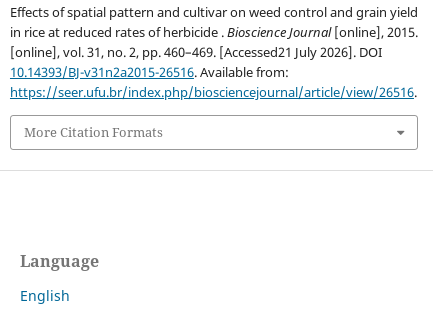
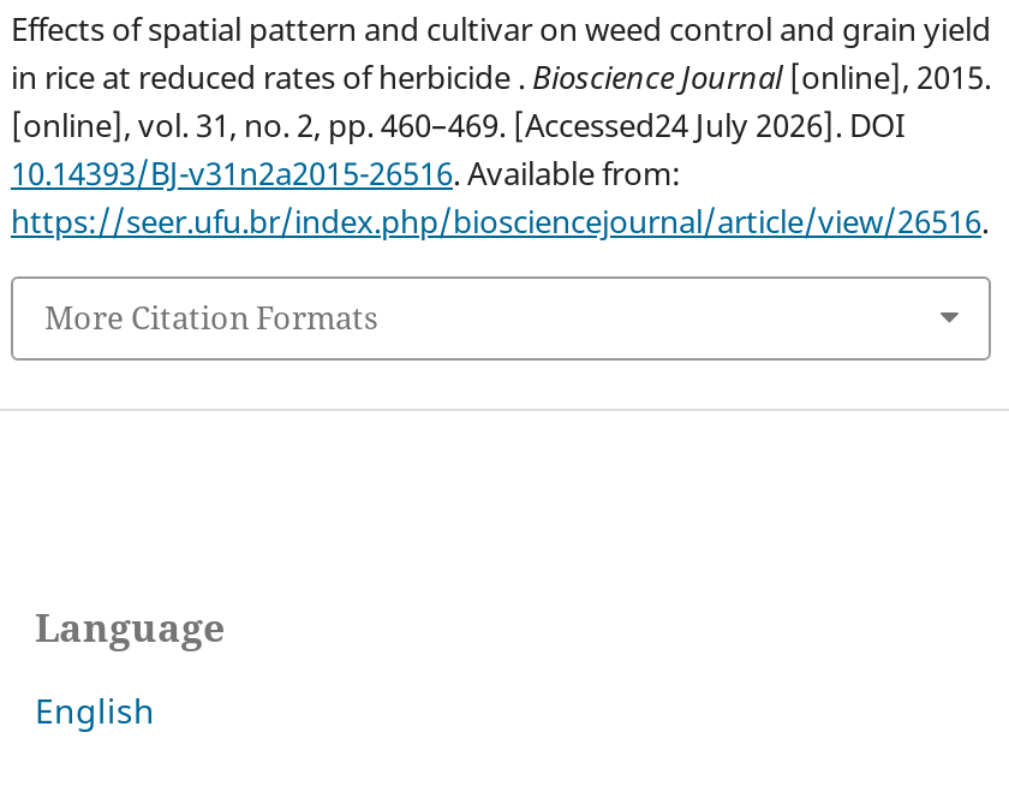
- [online], vol. 31, no. 2, pp. 460–469. [Accessed21 July 2026]. DOI
+ [online], vol. 31, no. 2, pp. 460–469. [Accessed24 July 2026]. DOI
